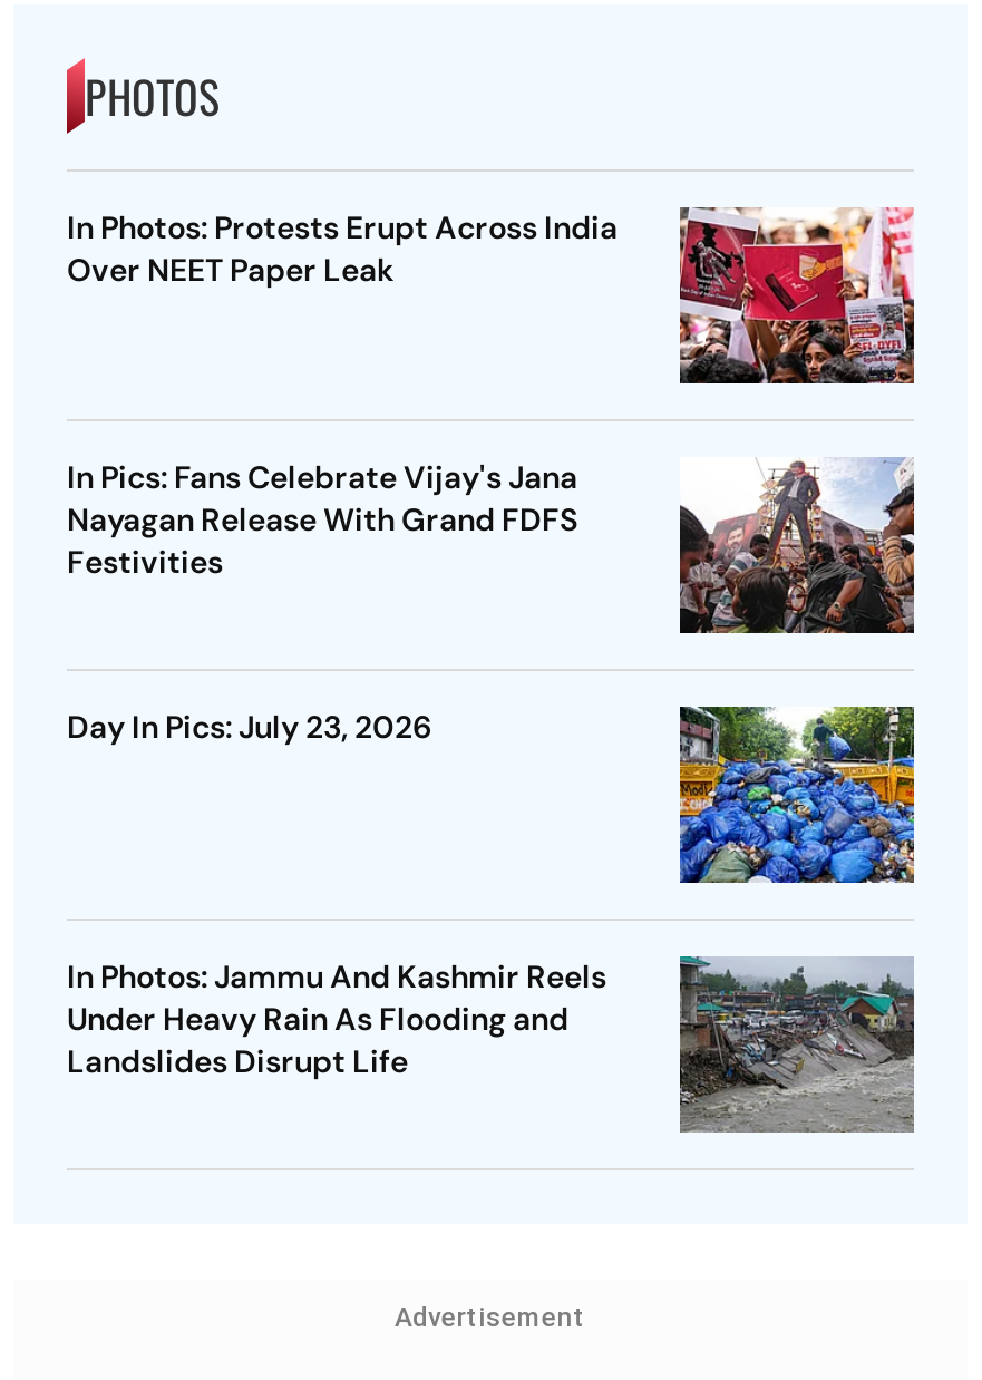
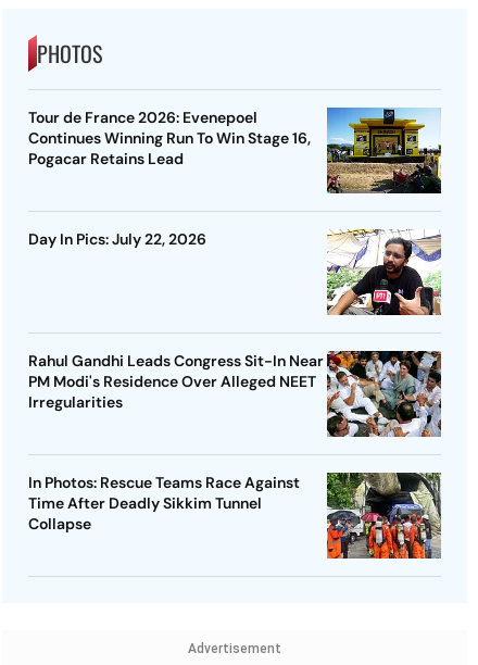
- [image]
- In Photos: Protests Erupt Across India
- Over NEET Paper Leak
+ [image]
+ Tour de France 2026: Evenepoel
+ Continues Winning Run To Win Stage 16,
+ Pogacar Retains Lead

- In Pics: Fans Celebrate Vijay's Jana
- Nayagan Release With Grand FDFS
- Festivities
+ Day In Pics: July 22, 2026

- [image]
+ [image]

- Day In Pics: July 23, 2026
+ Rahul Gandhi Leads Congress Sit-In Near
+ PM Modi's Residence Over Alleged NEET
+ Irregularities

- [image]
+ [image]

- [image]
- In Photos: Jammu And Kashmir Reels
- Under Heavy Rain As Flooding and
- Landslides Disrupt Life
+ [image]
+ In Photos: Rescue Teams Race Against
+ Time After Deadly Sikkim Tunnel
+ Collapse
